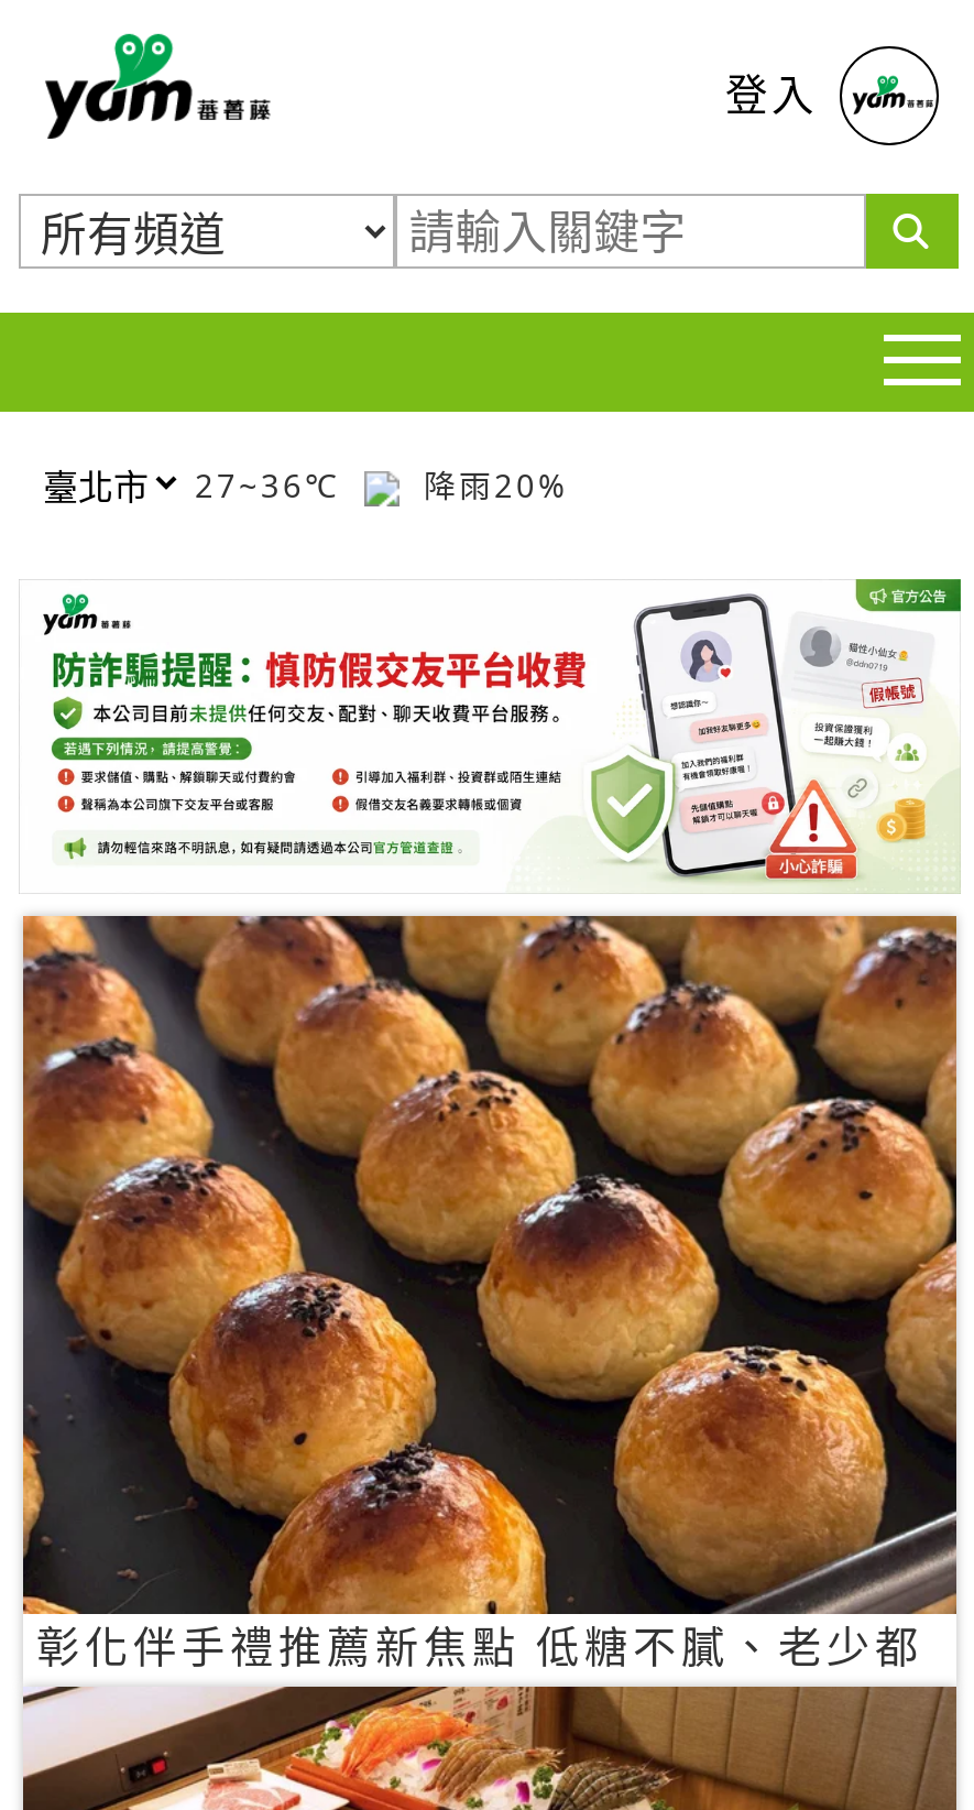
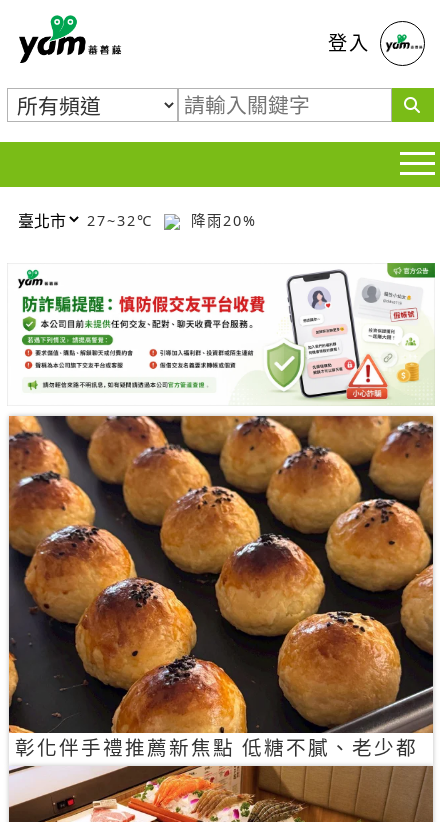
- 27~36℃ 降雨20%
+ 27~32℃ 降雨20%
